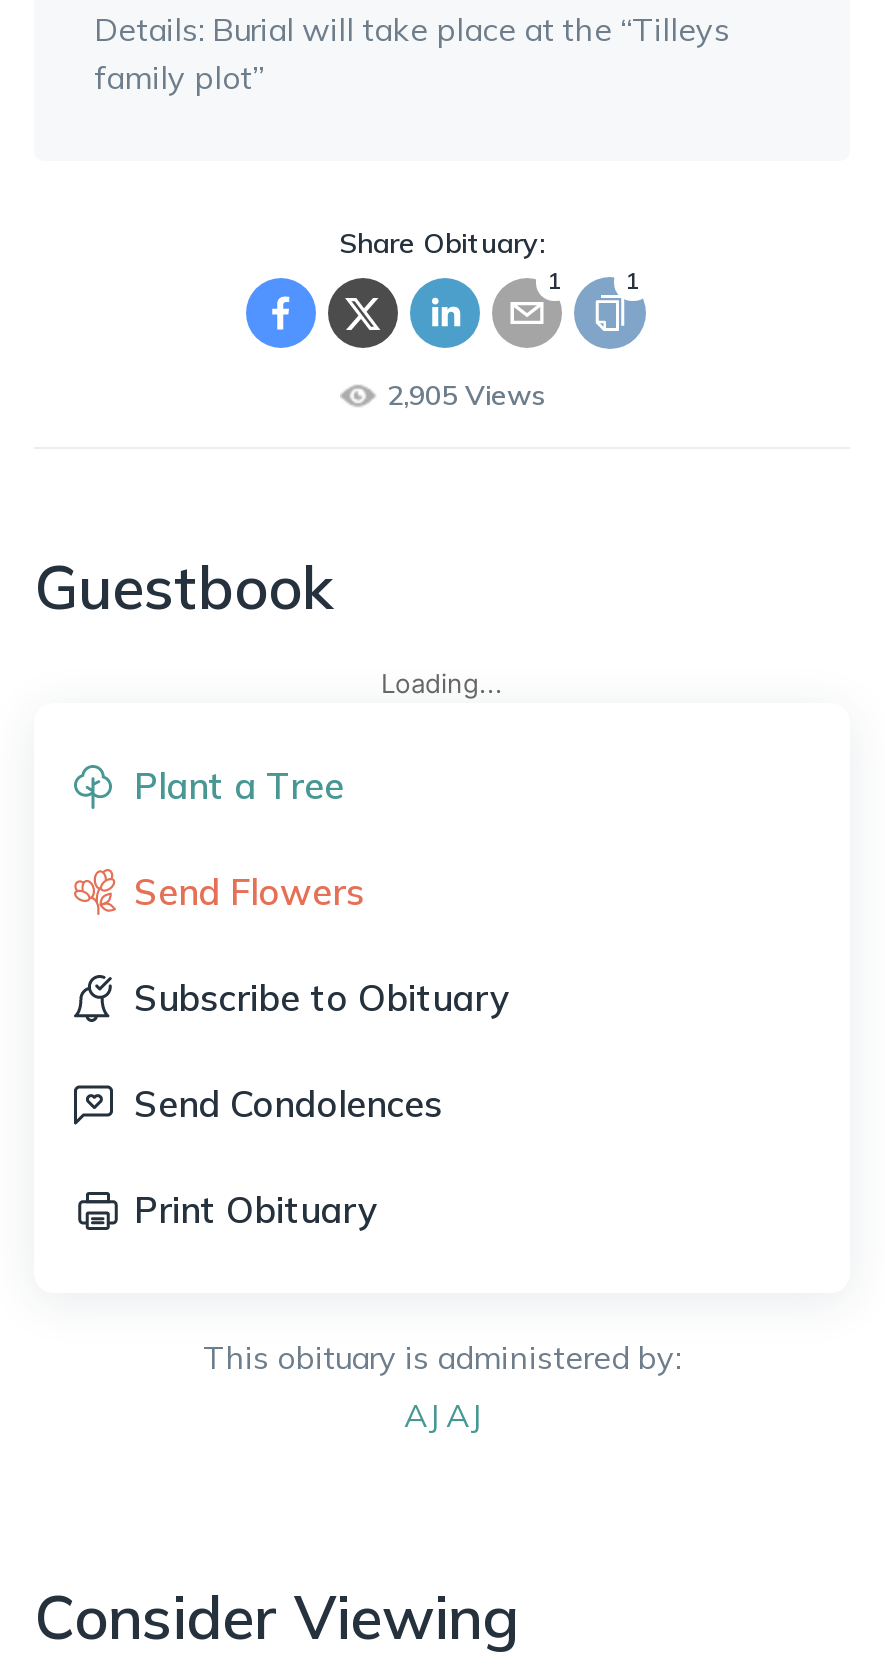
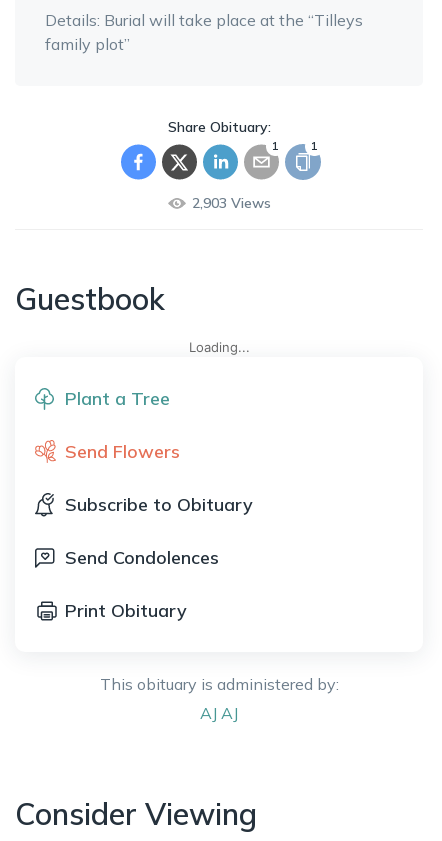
- 2,905 Views
+ 2,903 Views
